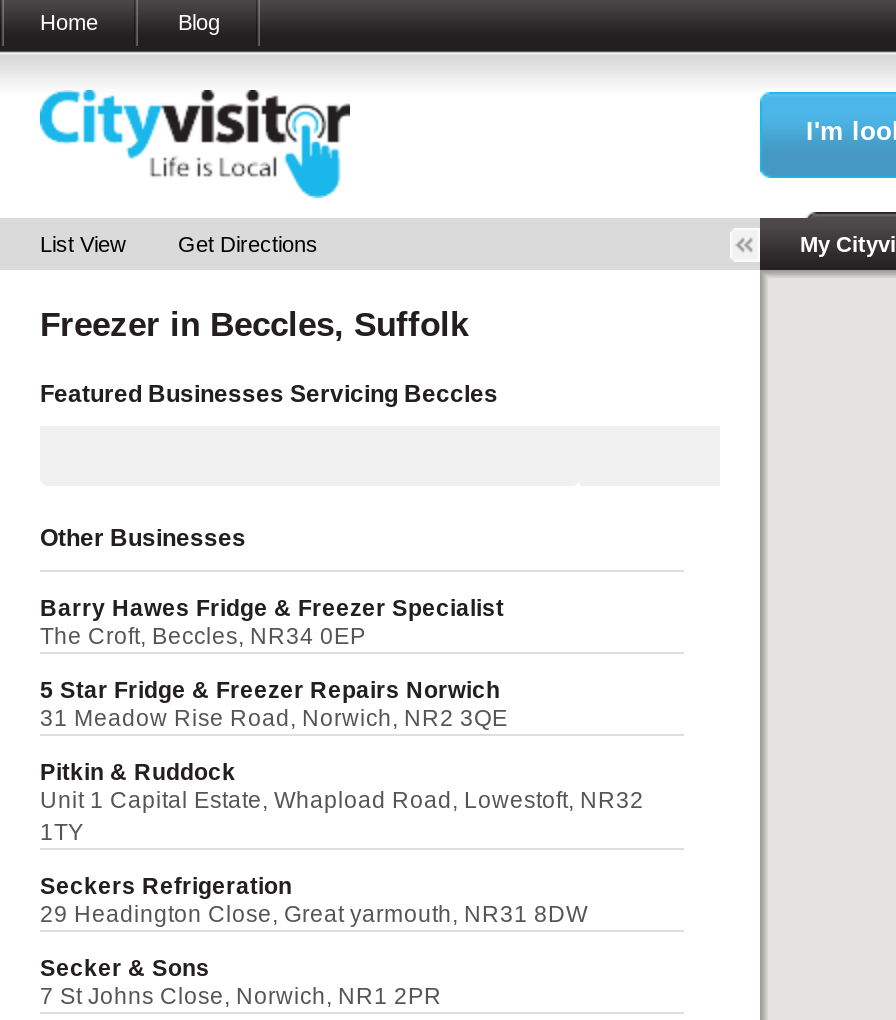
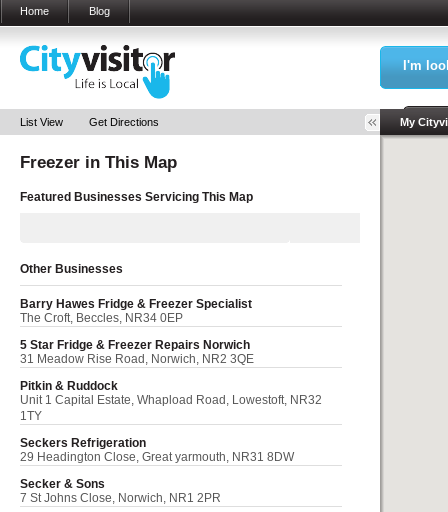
- Freezer in Beccles, Suffolk
+ Freezer in This Map

- Featured Businesses Servicing Beccles
+ Featured Businesses Servicing This Map
